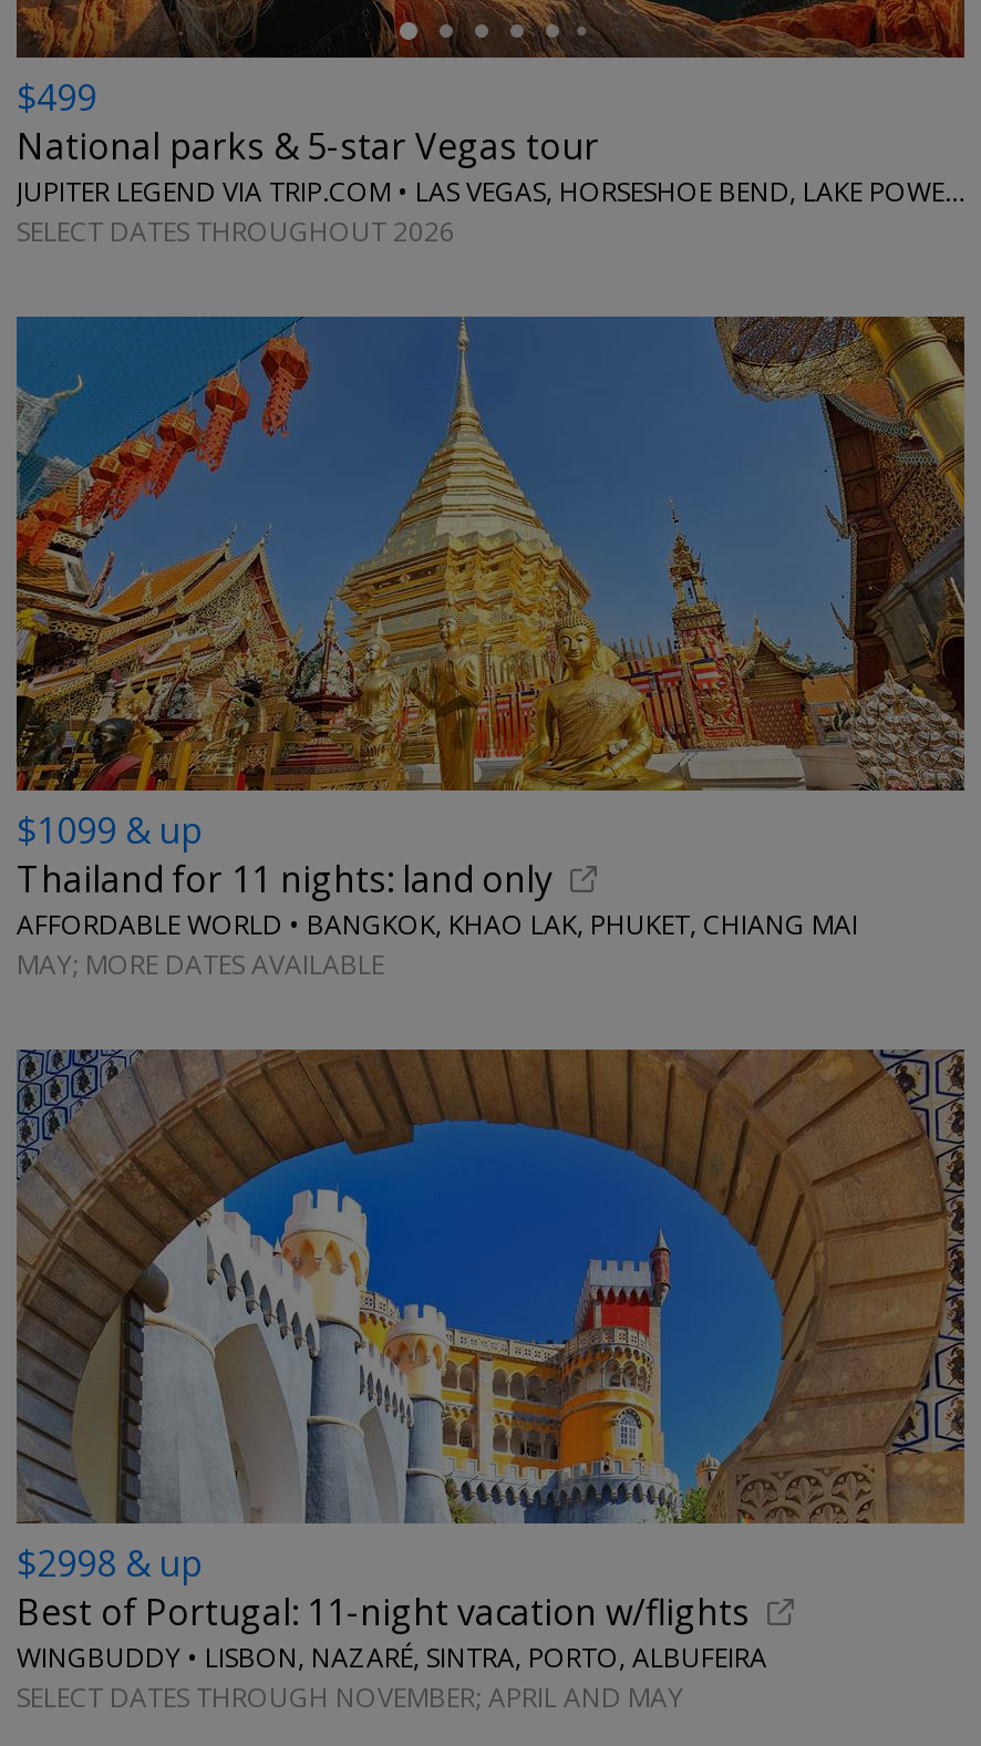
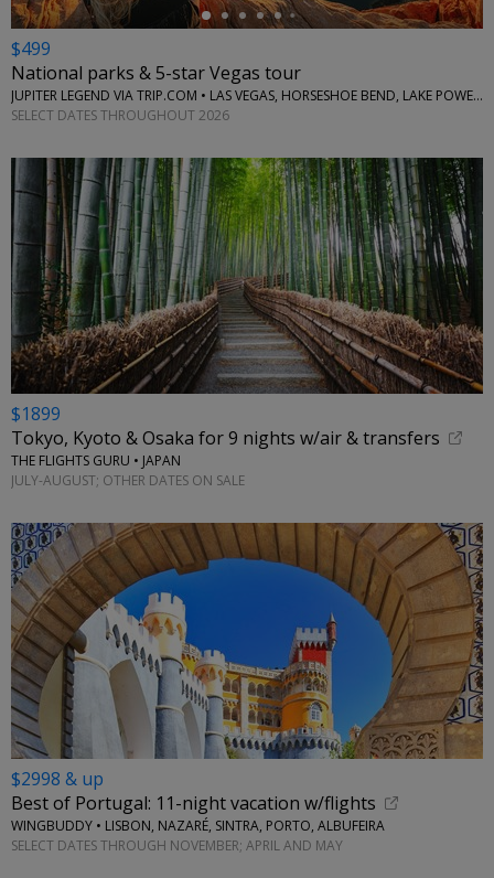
- [image]
- $1099 & up
- Thailand for 11 nights: land only
- AFFORDABLE WORLD • BANGKOK, KHAO LAK, PHUKET, CHIANG MAI
- MAY; MORE DATES AVAILABLE
+ [image]
+ $1899
+ Tokyo, Kyoto & Osaka for 9 nights w/air & transfers
+ THE FLIGHTS GURU • JAPAN
+ JULY-AUGUST; OTHER DATES ON SALE
